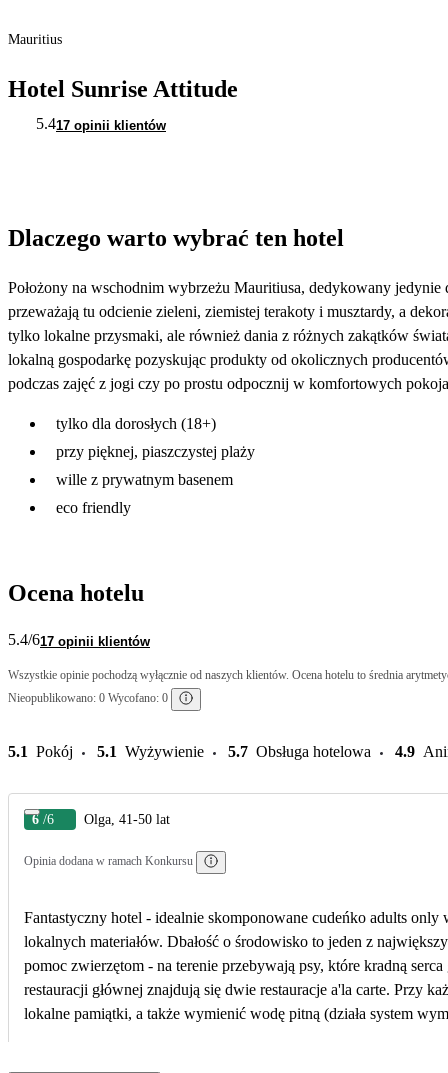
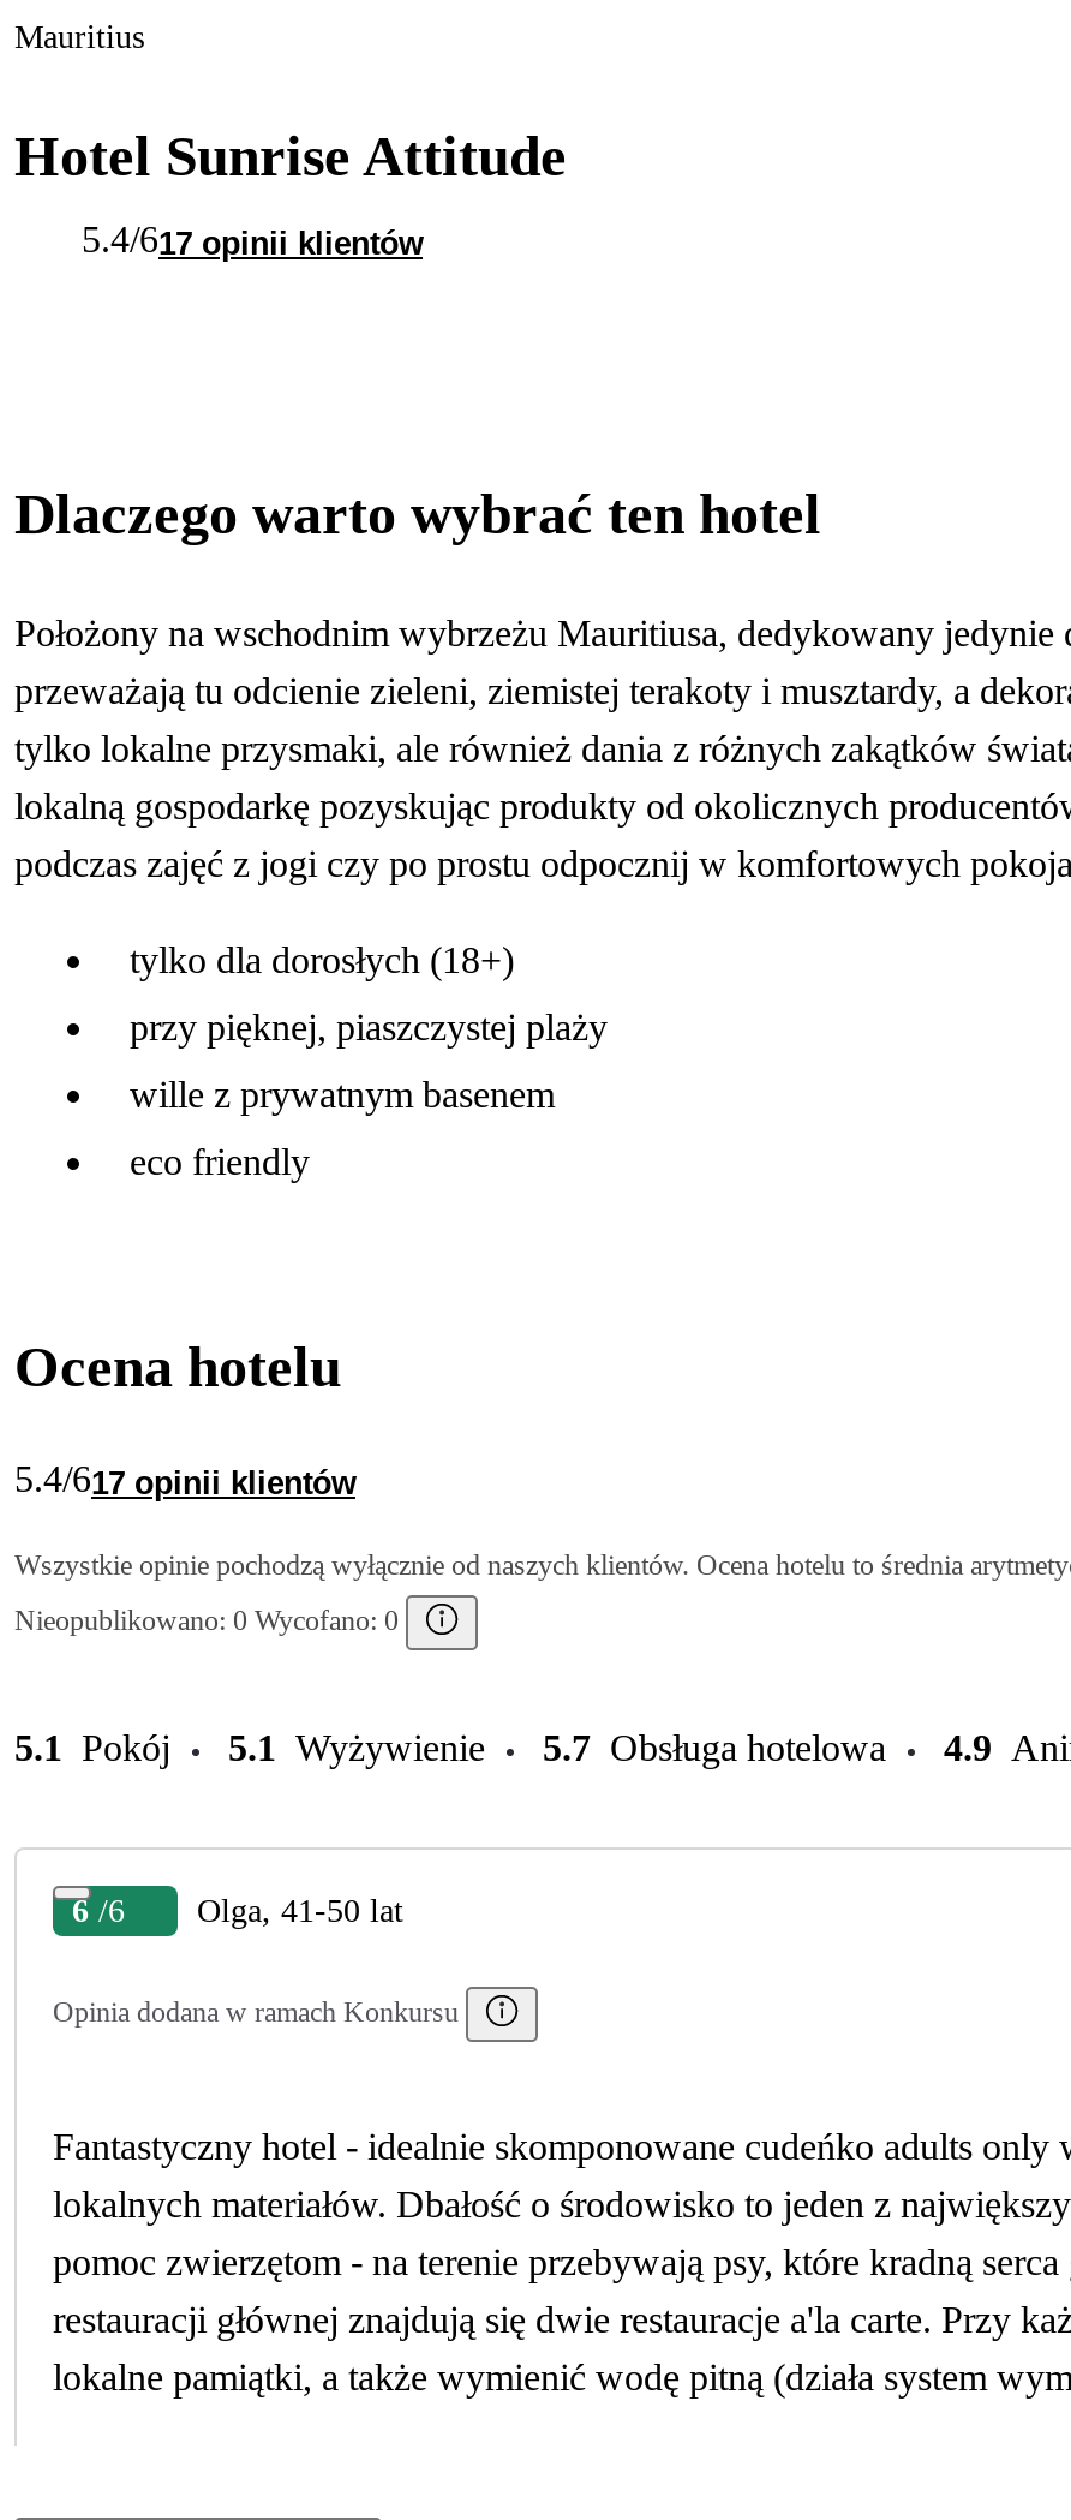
- 5.417 opinii klientów
+ 5.4/617 opinii klientów
